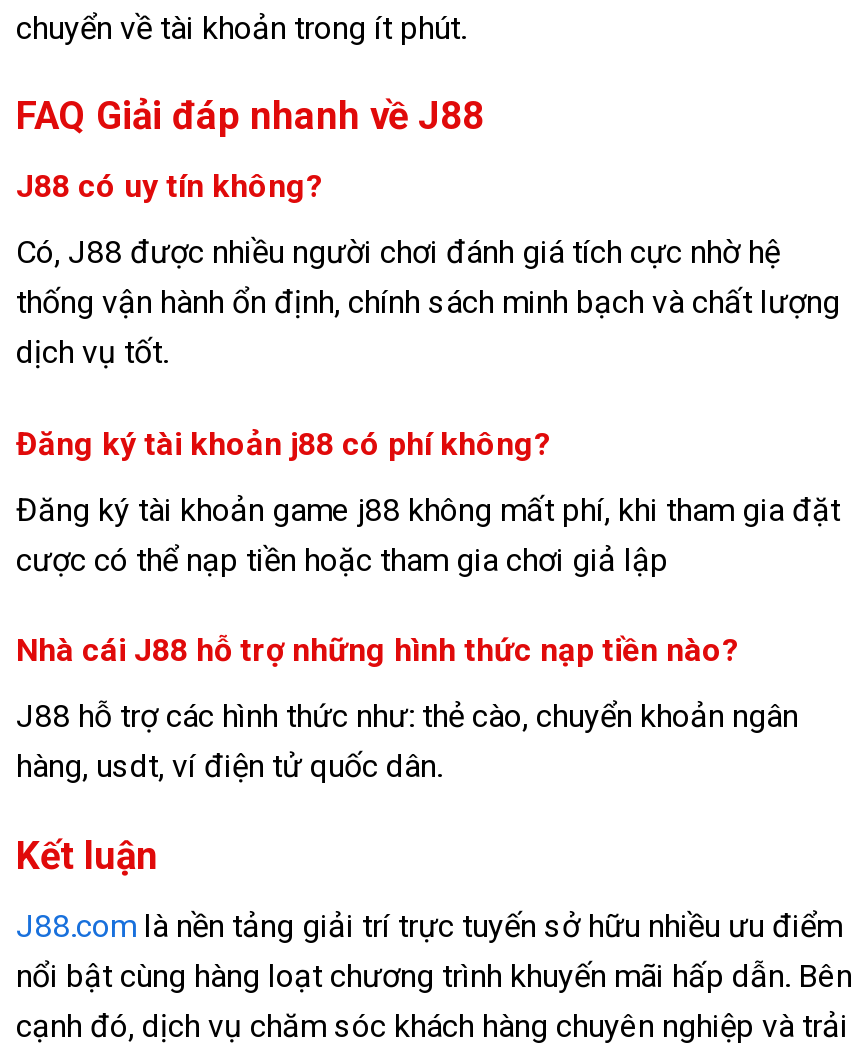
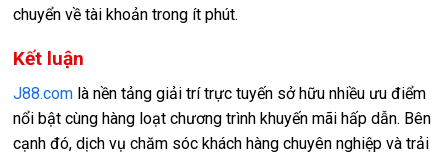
- FAQ Giải đáp nhanh về J88
- J88 có uy tín không?
- Có, J88 được nhiều người chơi đánh giá tích cực nhờ hệ
- thống vận hành ổn định, chính sách minh bạch và chất lượng
- dịch vụ tốt.
- Đăng ký tài khoản j88 có phí không?
- Đăng ký tài khoản game j88 không mất phí, khi tham gia đặt
- cược có thể nạp tiền hoặc tham gia chơi giả lập
- Nhà cái J88 hỗ trợ những hình thức nạp tiền nào?
- J88 hỗ trợ các hình thức như: thẻ cào, chuyển khoản ngân
- hàng, usdt, ví điện tử quốc dân.
